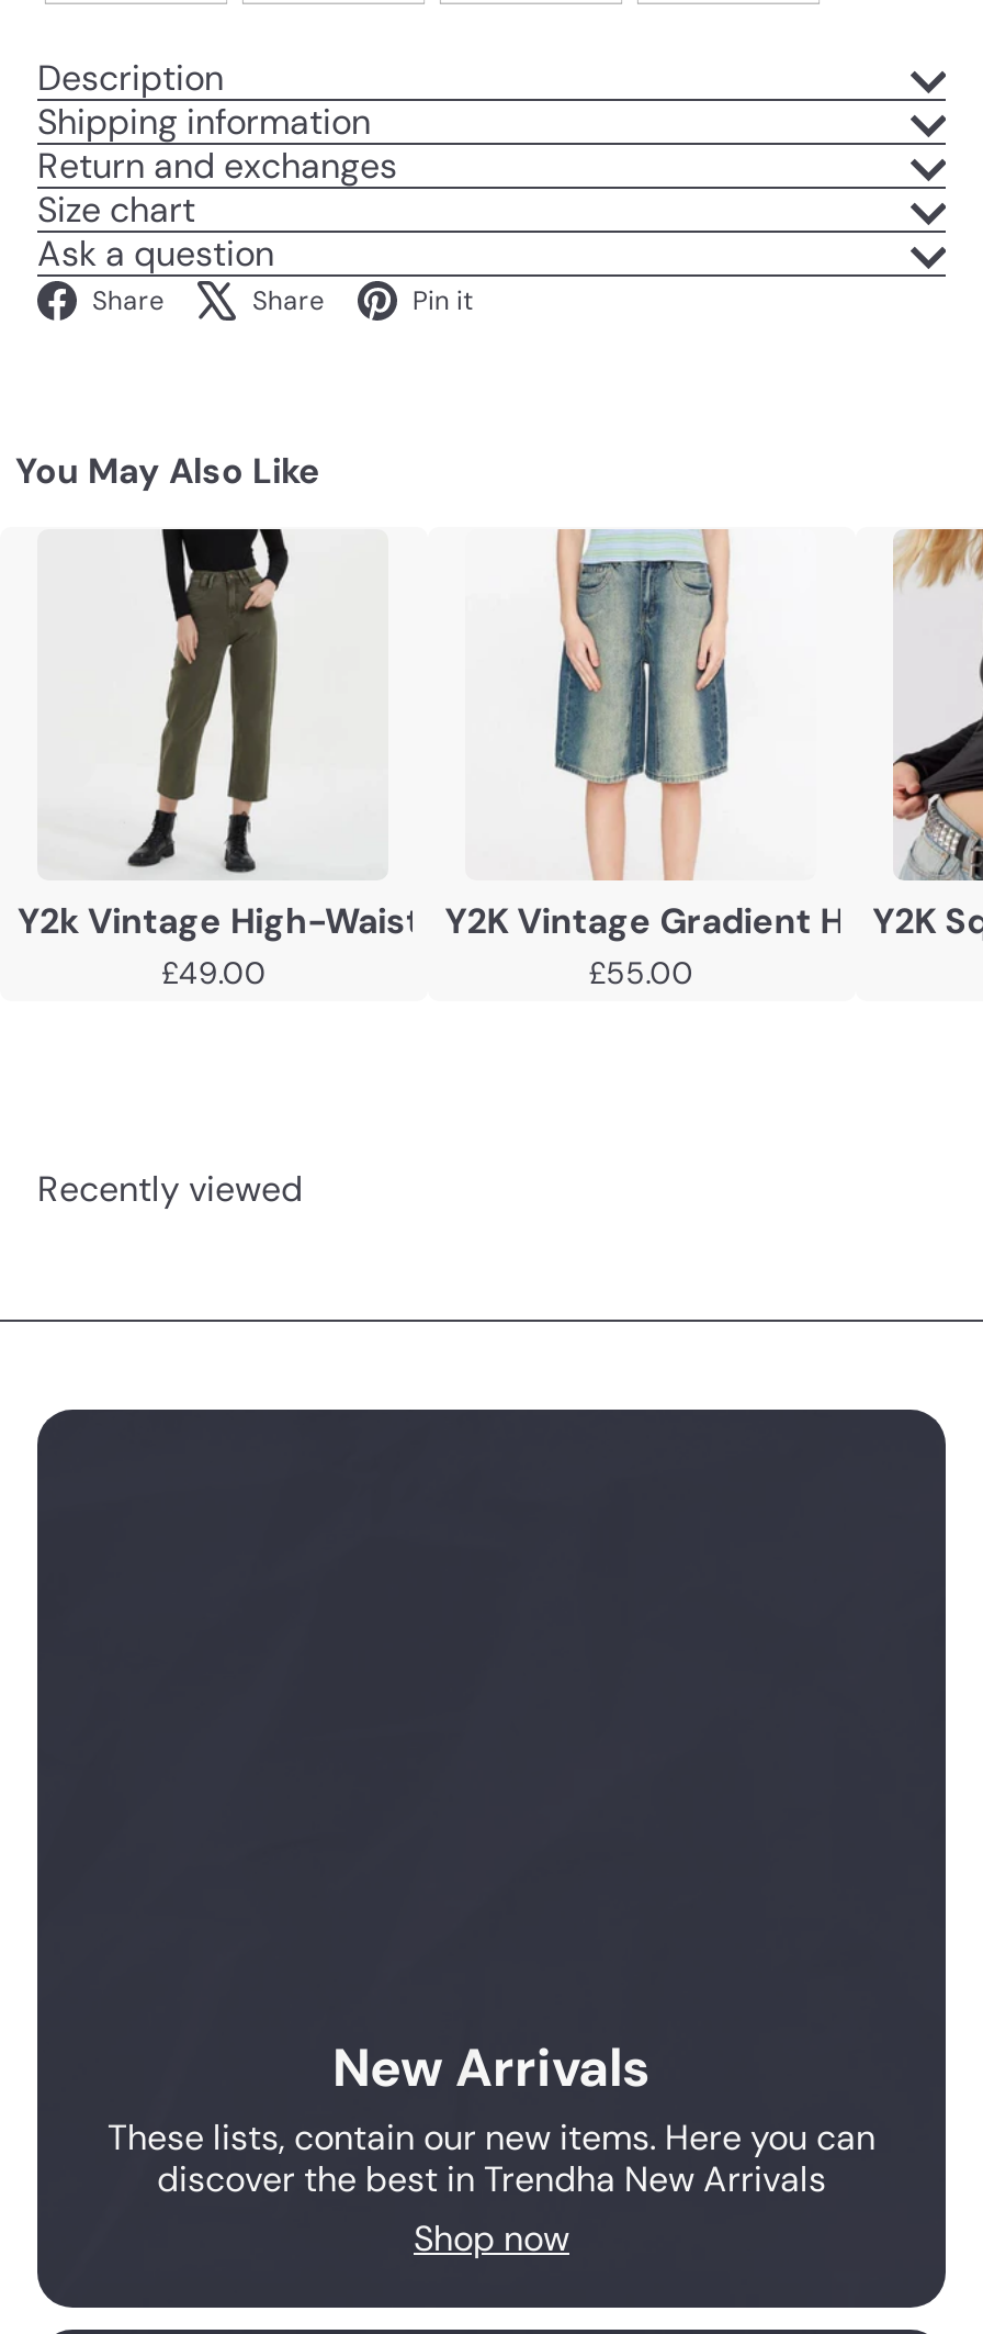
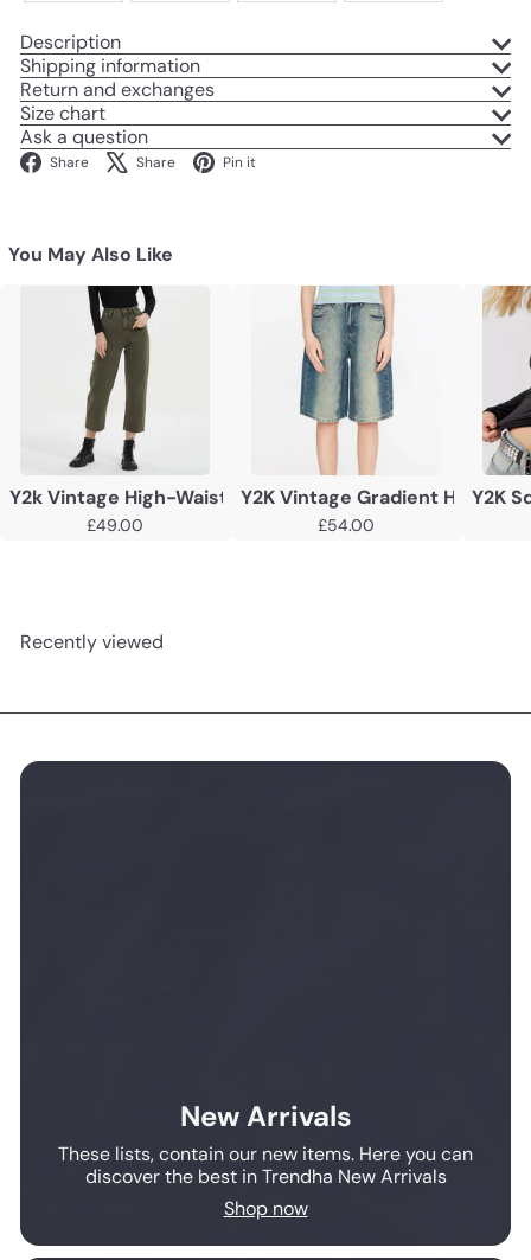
- £55.00
+ £54.00
